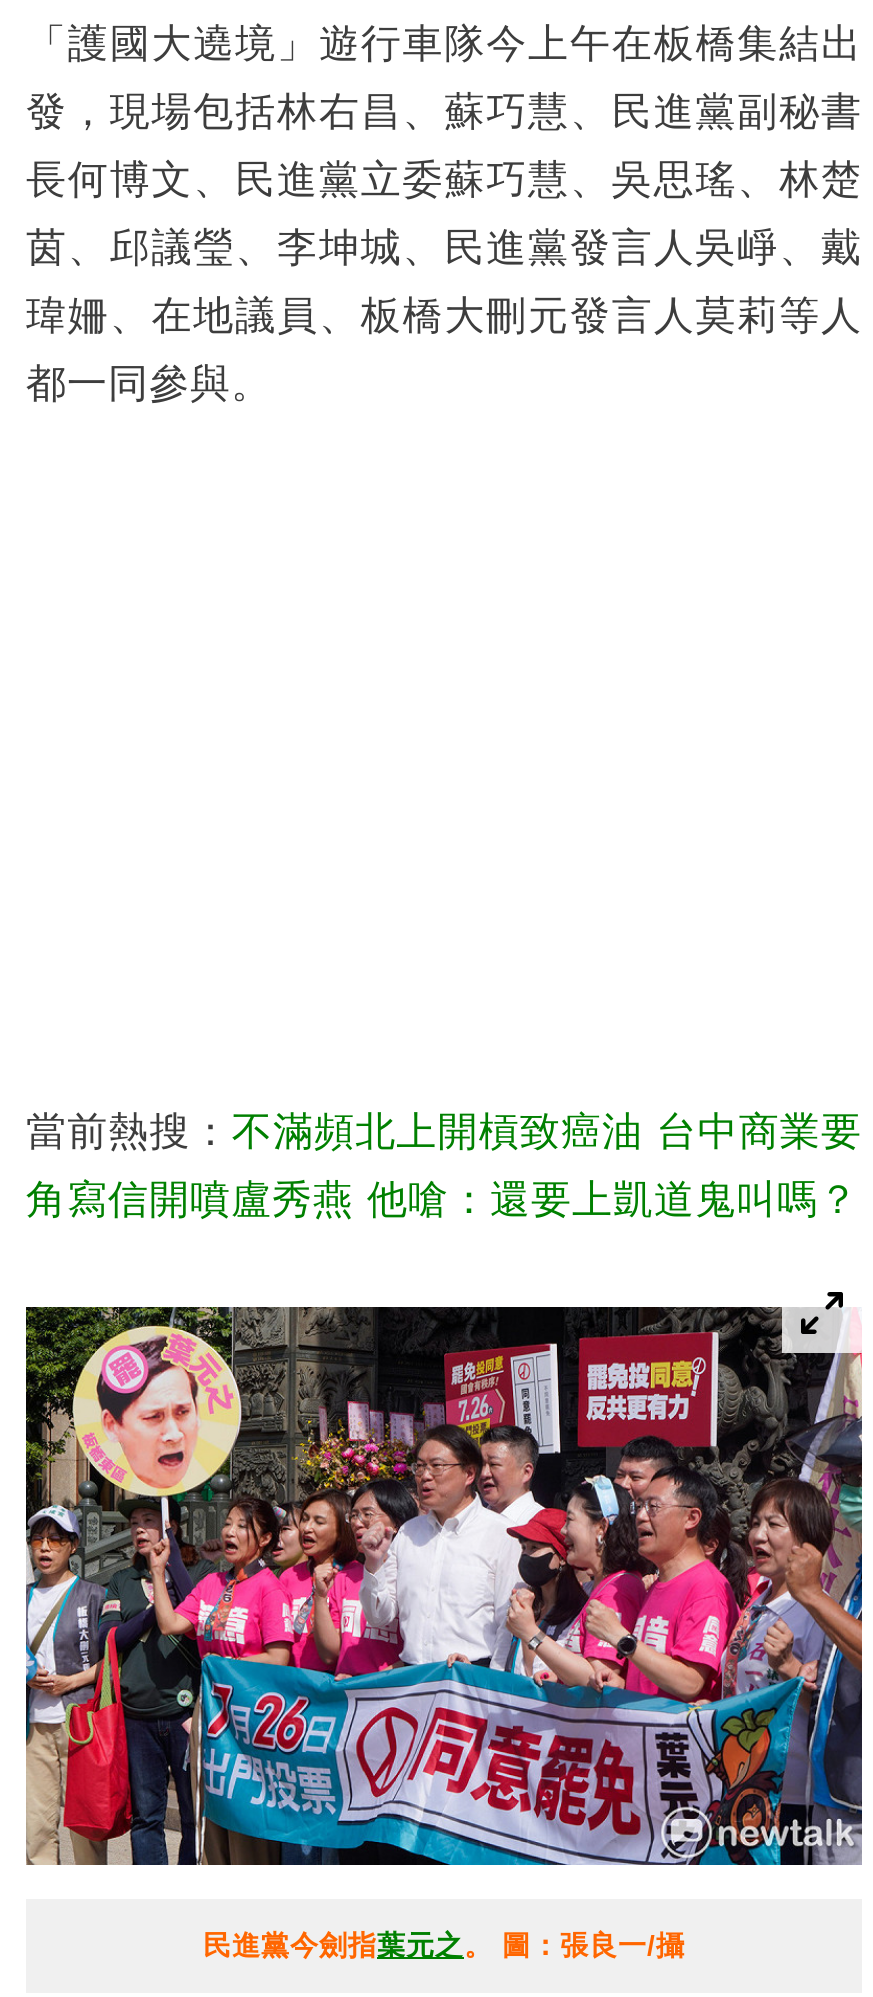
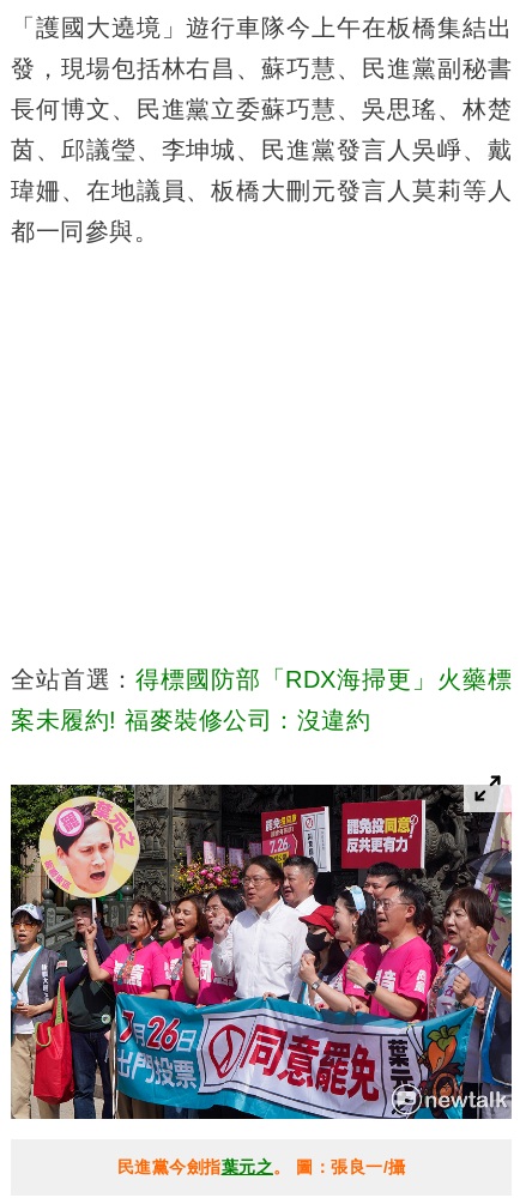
- 當前熱搜：不滿頻北上開槓致癌油 台中商業要
+ 全站首選：得標國防部「RDX海掃更」火藥標

- 角寫信開噴盧秀燕 他嗆：還要上凱道鬼叫嗎？
+ 案未履約! 福麥裝修公司：沒違約
